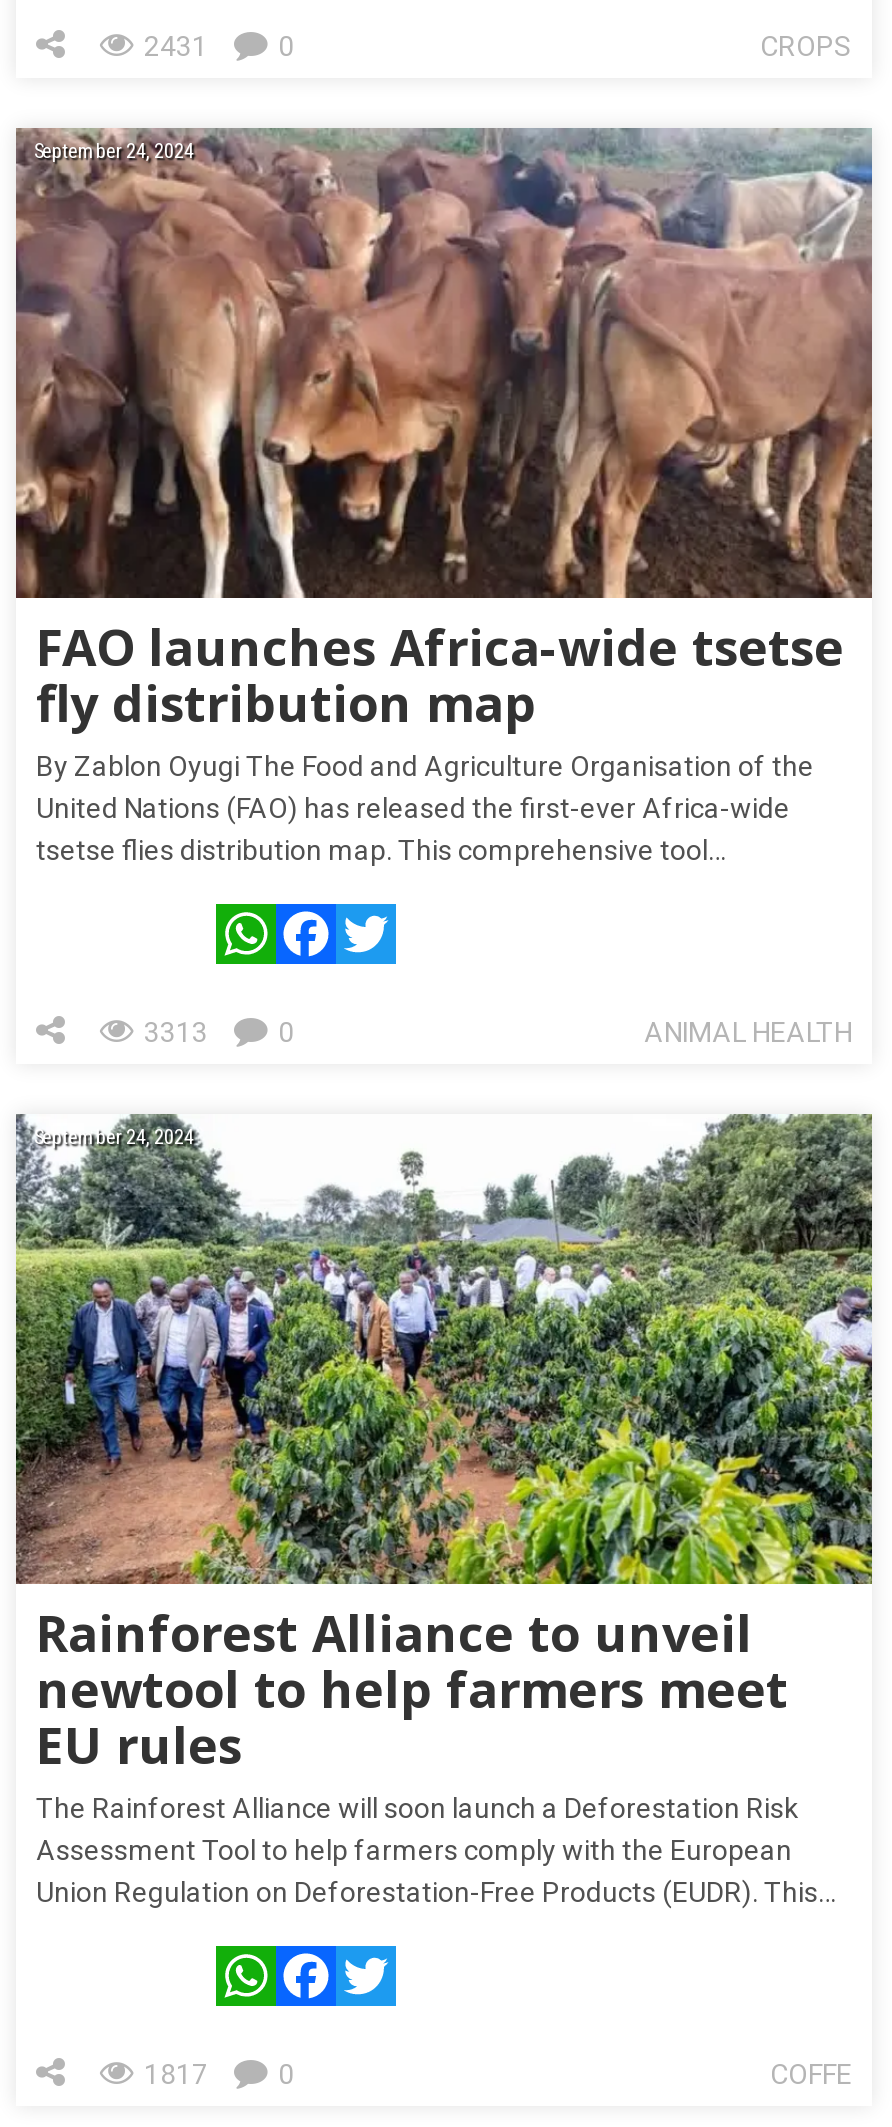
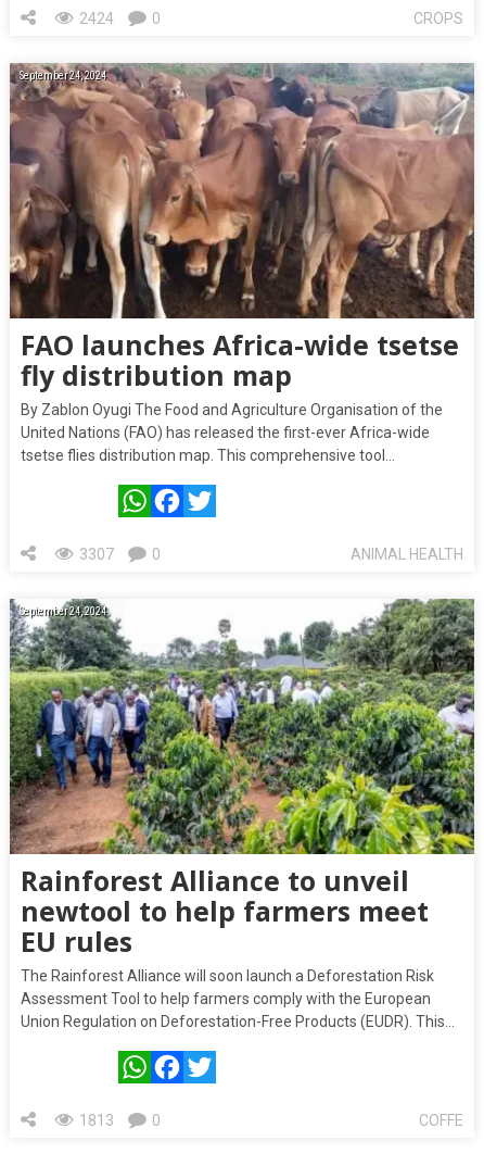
- 2431
+ 2424

- 3313
+ 3307

- 1817
+ 1813
